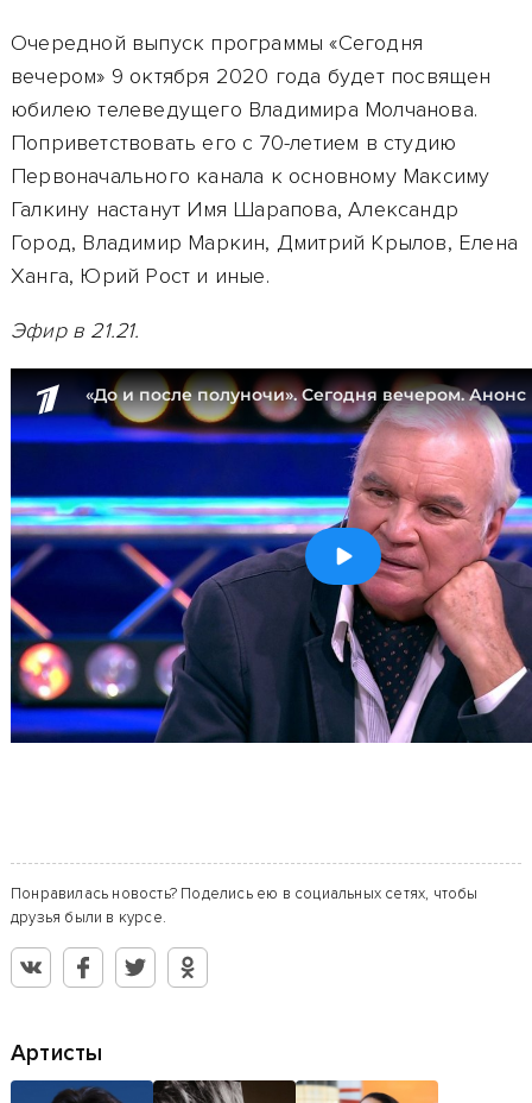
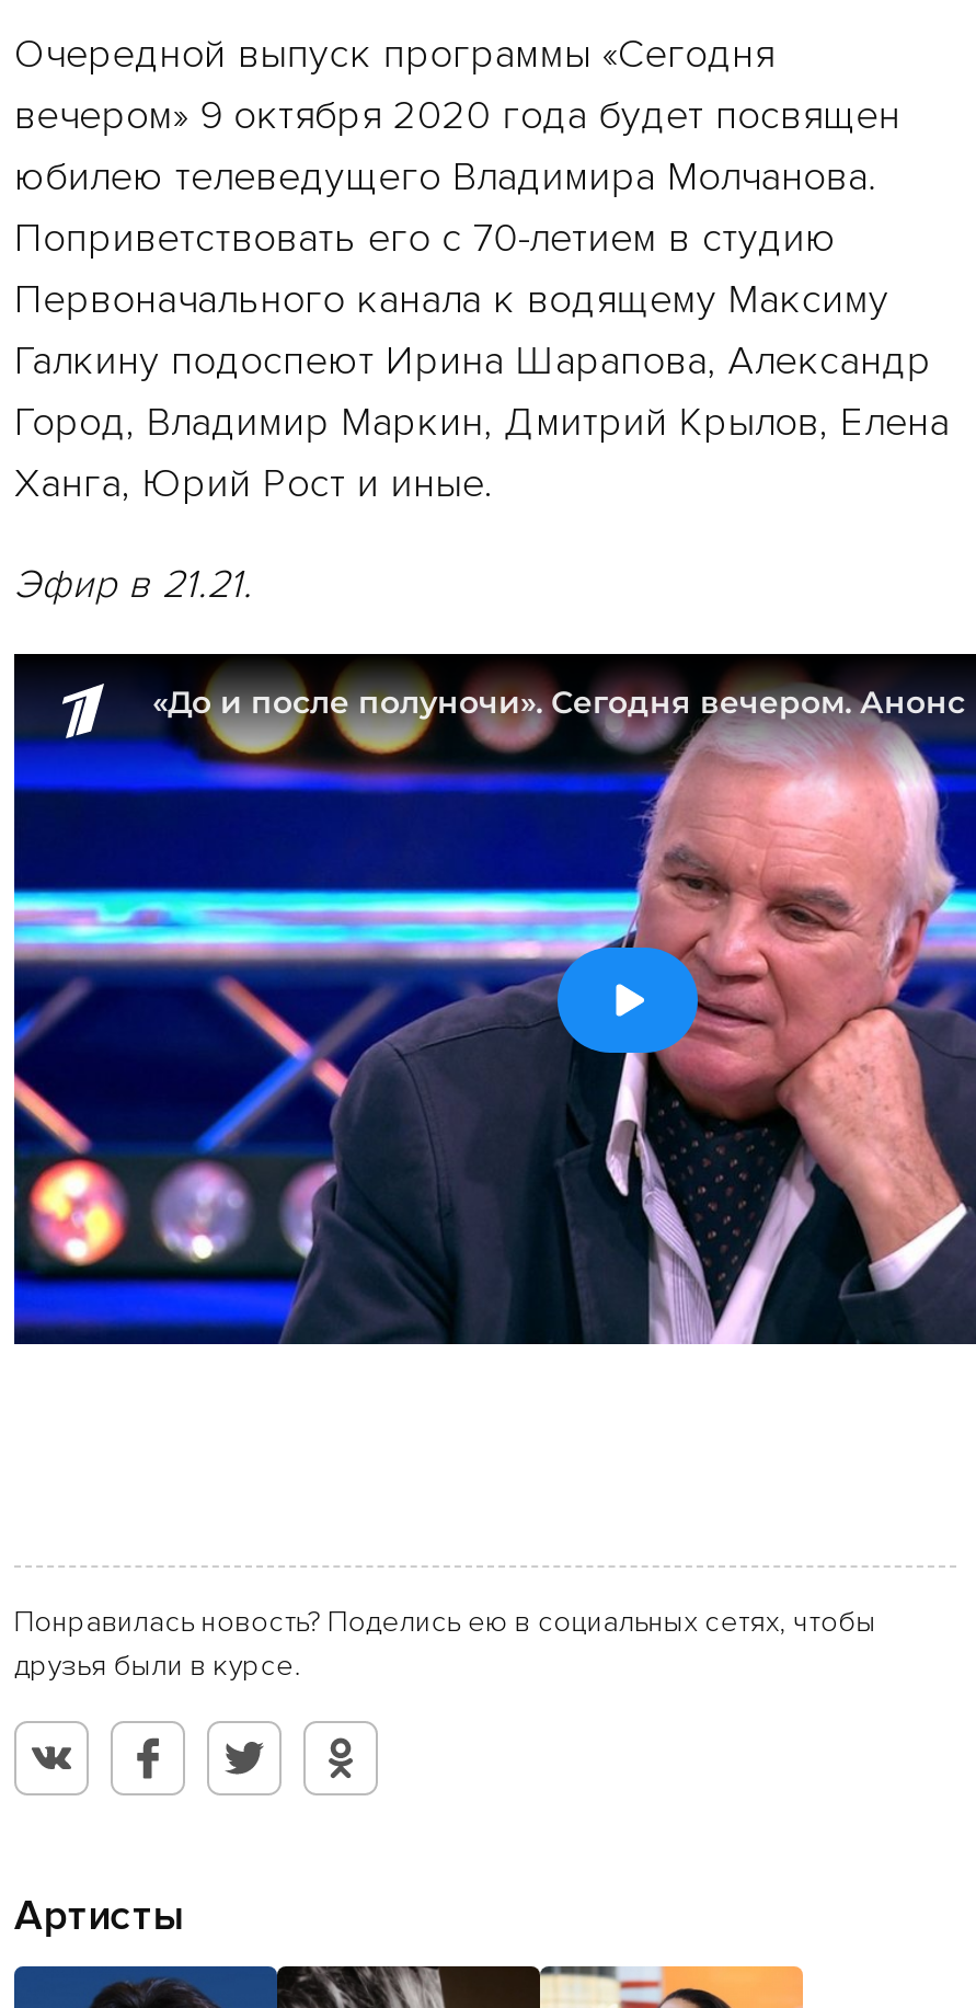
- Первоначального канала к основному Максиму
+ Первоначального канала к водящему Максиму

- Галкину настанут Имя Шарапова, Александр
+ Галкину подоспеют Ирина Шарапова, Александр
